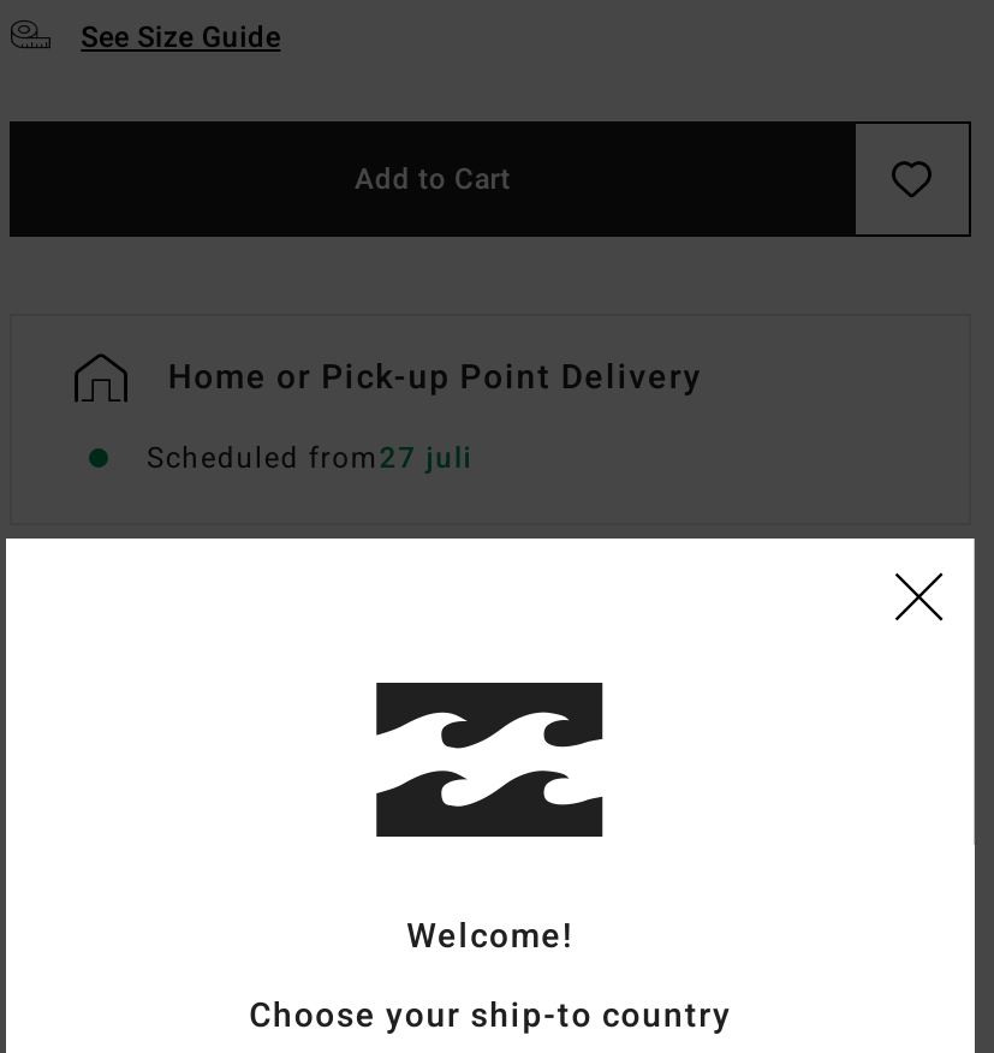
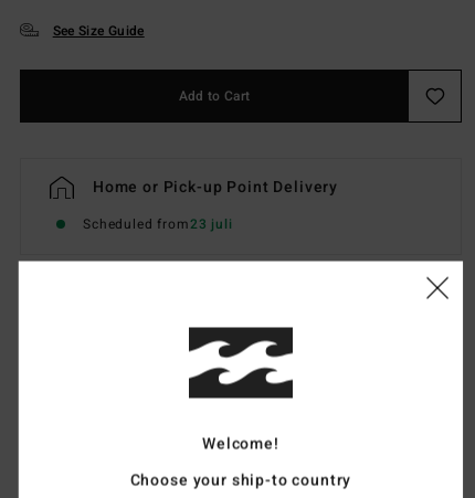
- Scheduled from27 juli
+ Scheduled from23 juli
